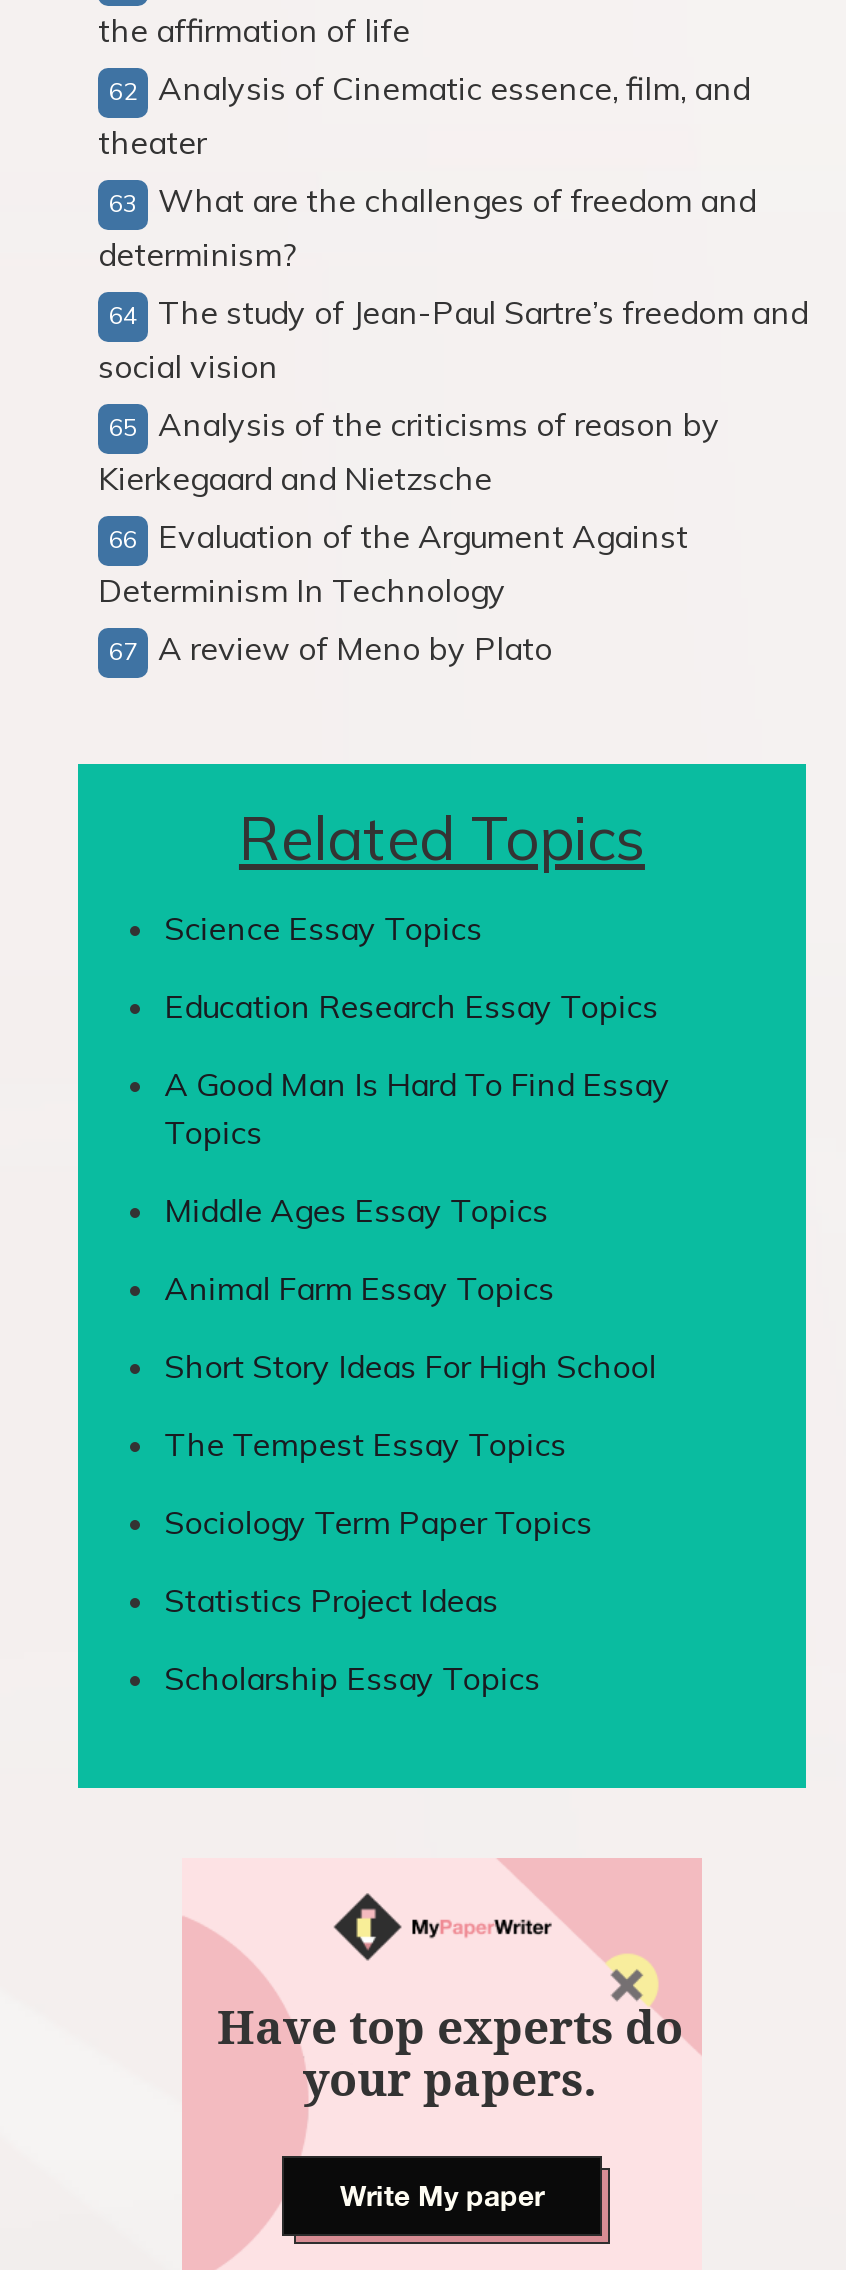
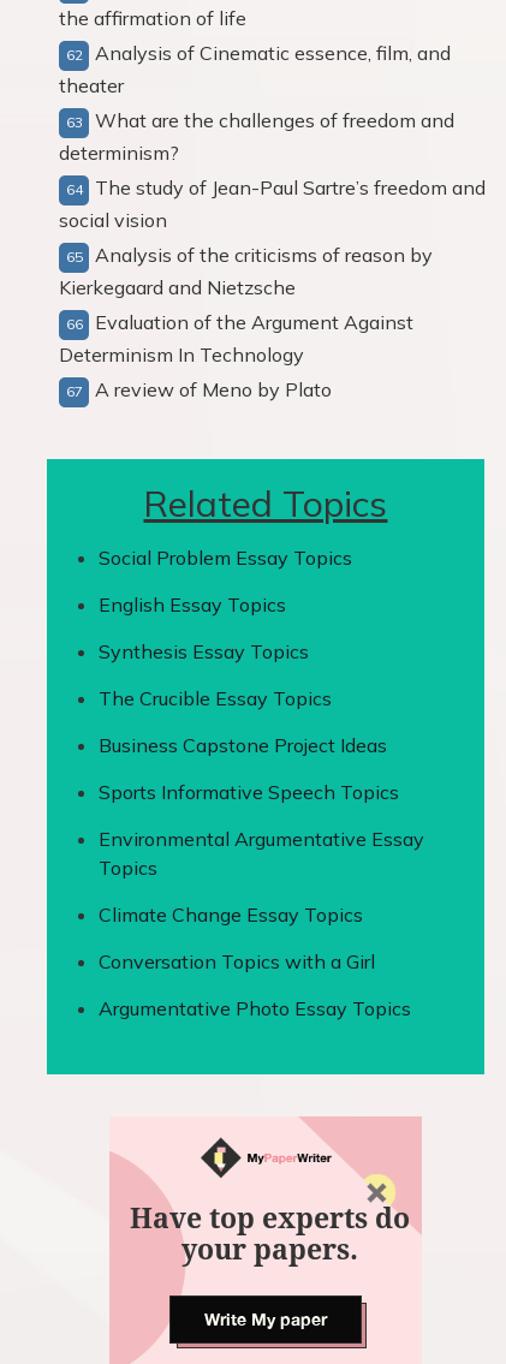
- Science Essay Topics
- Education Research Essay Topics
- A Good Man Is Hard To Find Essay
+ Social Problem Essay Topics
+ English Essay Topics
+ Synthesis Essay Topics
+ The Crucible Essay Topics
+ Business Capstone Project Ideas
+ Sports Informative Speech Topics
+ Environmental Argumentative Essay

moved down: Topics

- Middle Ages Essay Topics
- Animal Farm Essay Topics
- Short Story Ideas For High School
- The Tempest Essay Topics
- Sociology Term Paper Topics
- Statistics Project Ideas
- Scholarship Essay Topics
+ Climate Change Essay Topics
+ Conversation Topics with a Girl
+ Argumentative Photo Essay Topics
